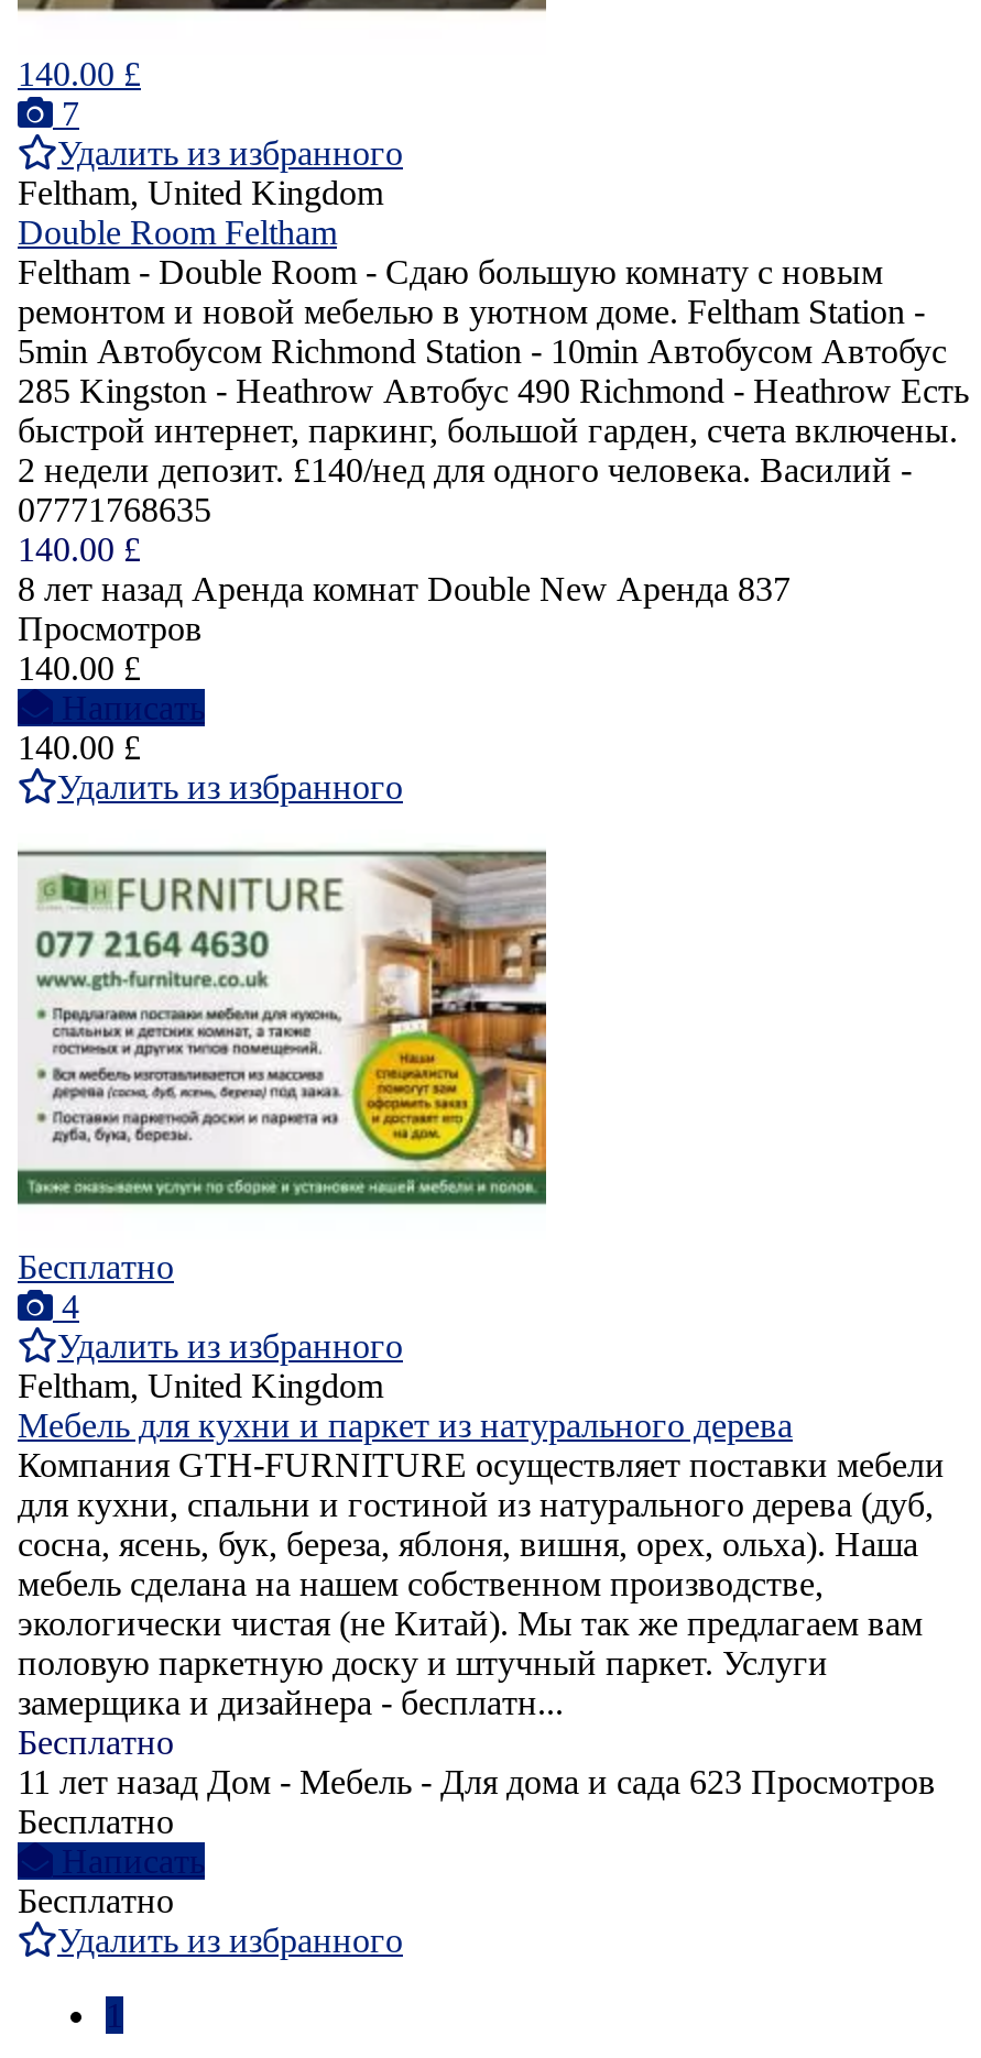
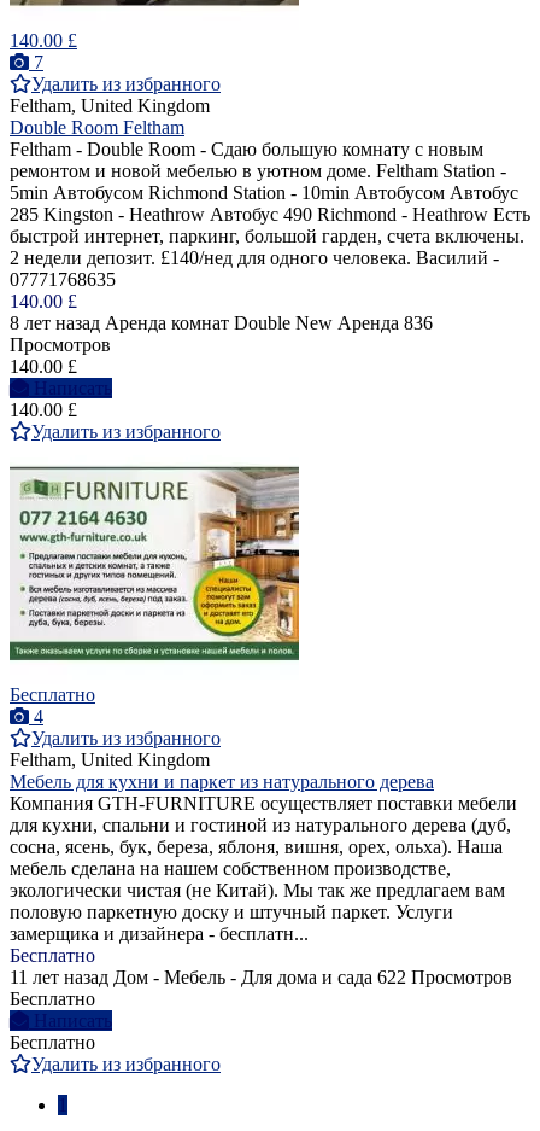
- 8 лет назад Аренда комнат Double New Аренда 837
+ 8 лет назад Аренда комнат Double New Аренда 836

- 11 лет назад Дом - Мебель - Для дома и сада 623 Просмотров
+ 11 лет назад Дом - Мебель - Для дома и сада 622 Просмотров
